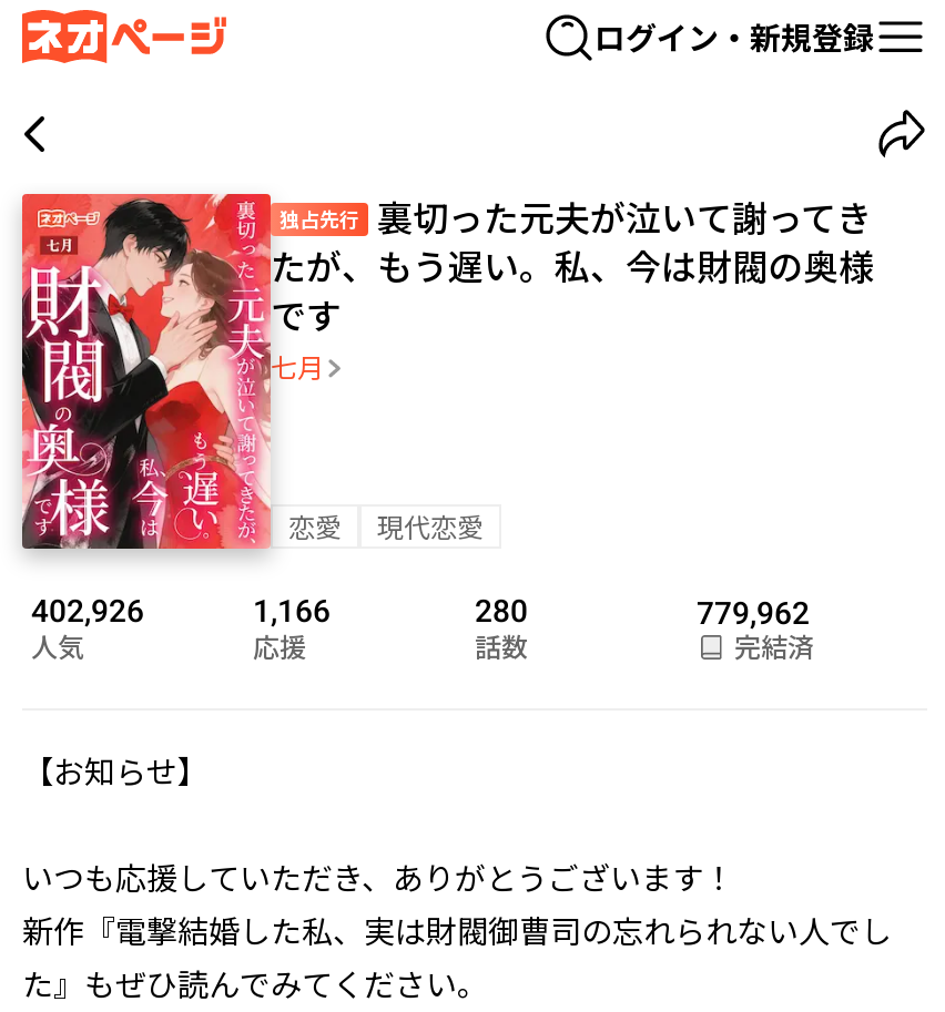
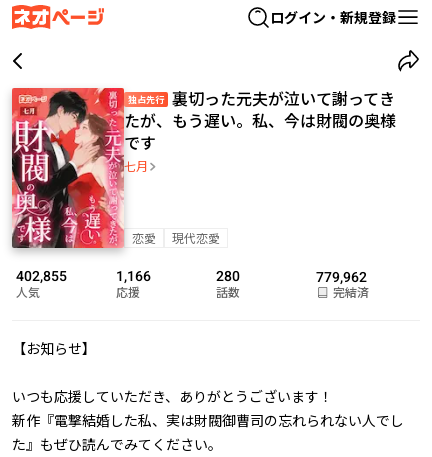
- 402,926
+ 402,855
